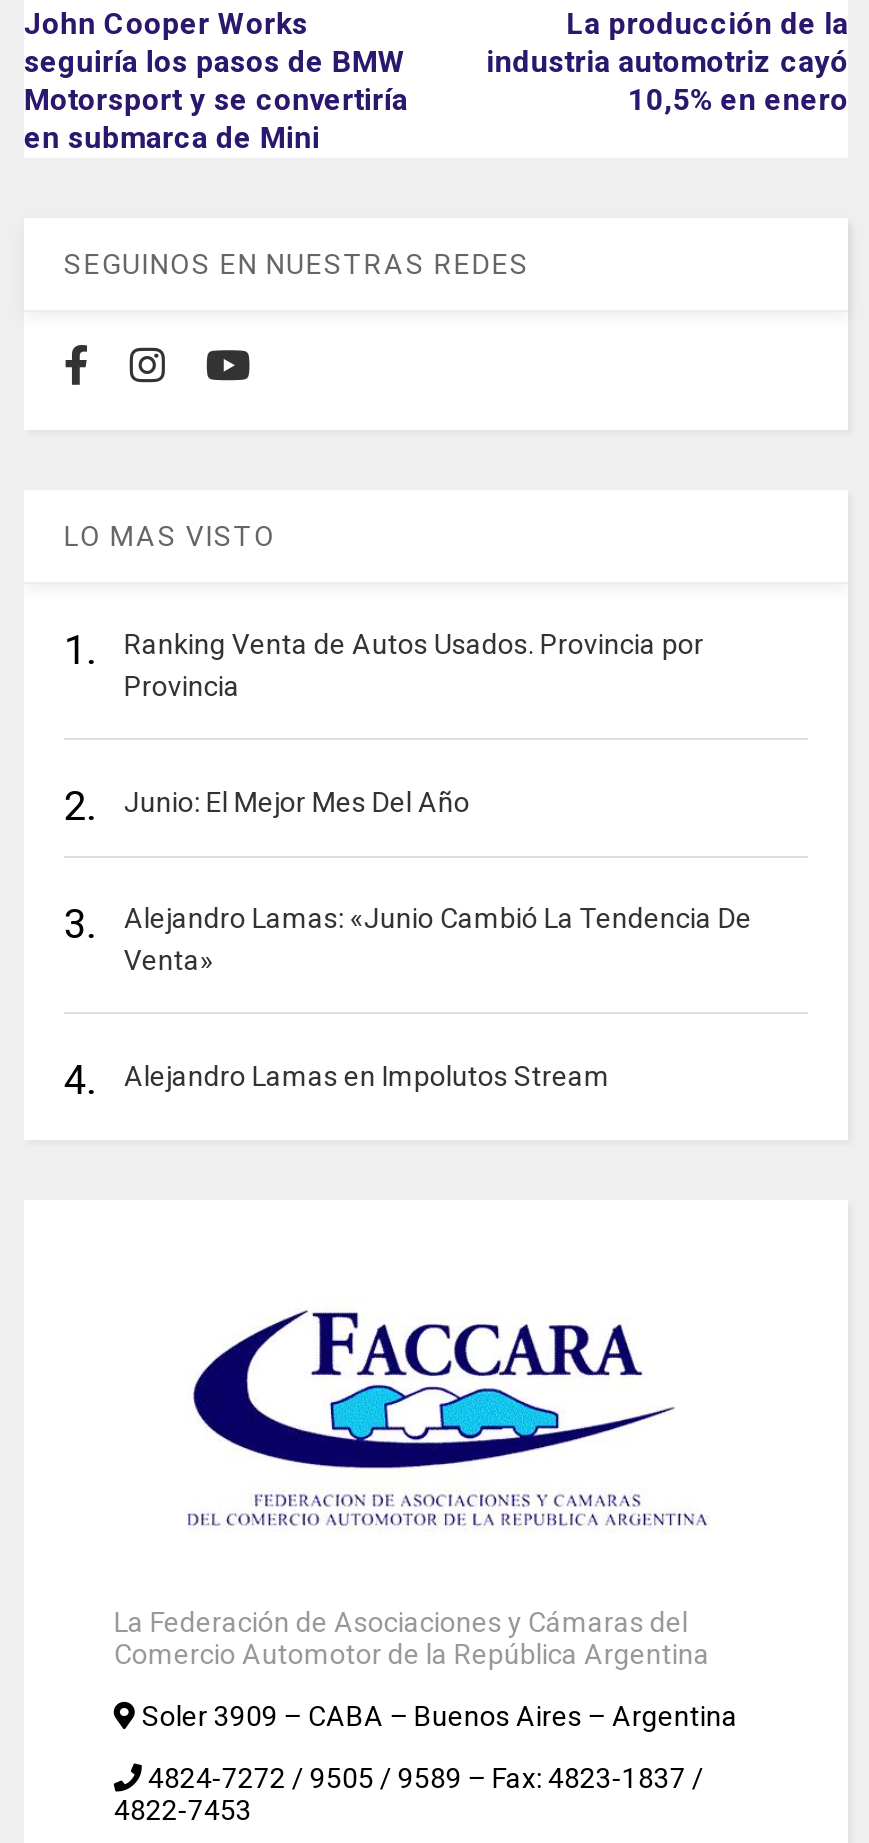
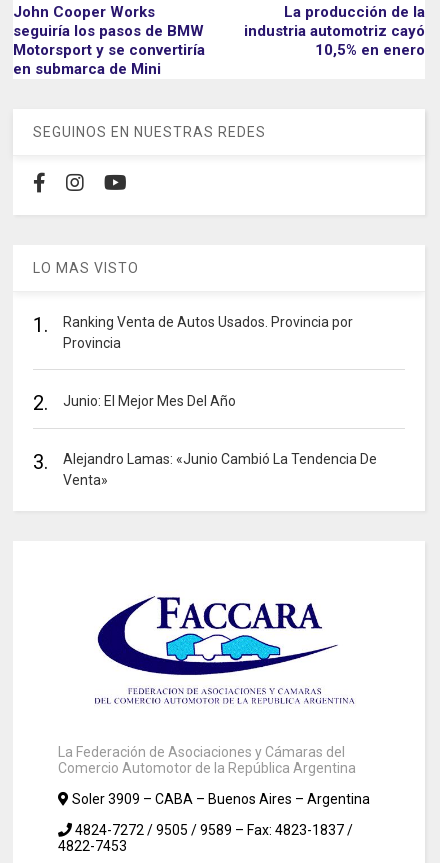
- 4.
- Alejandro Lamas en Impolutos Stream
